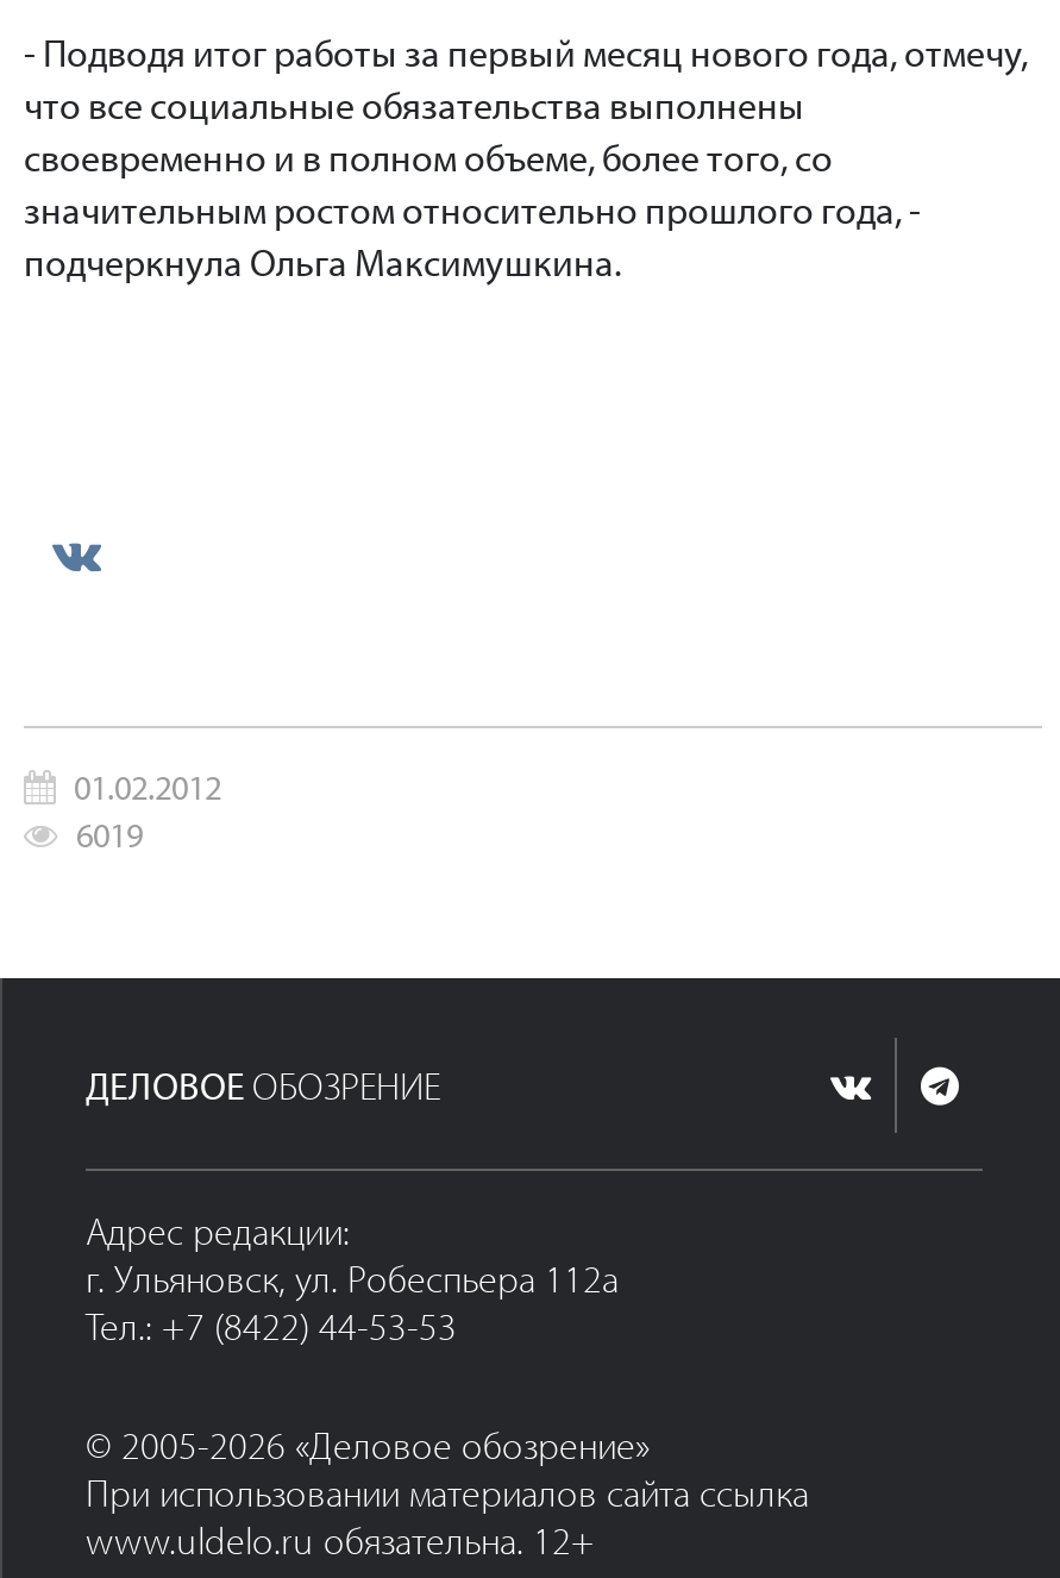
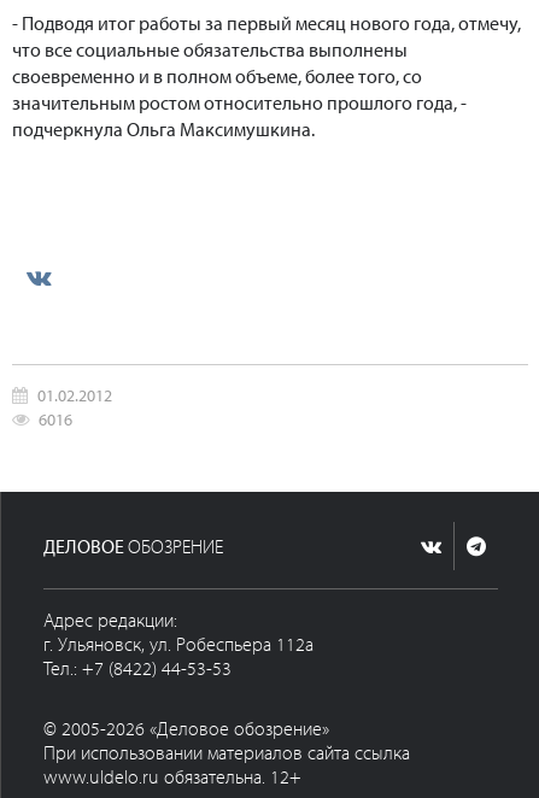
- 6019
+ 6016
